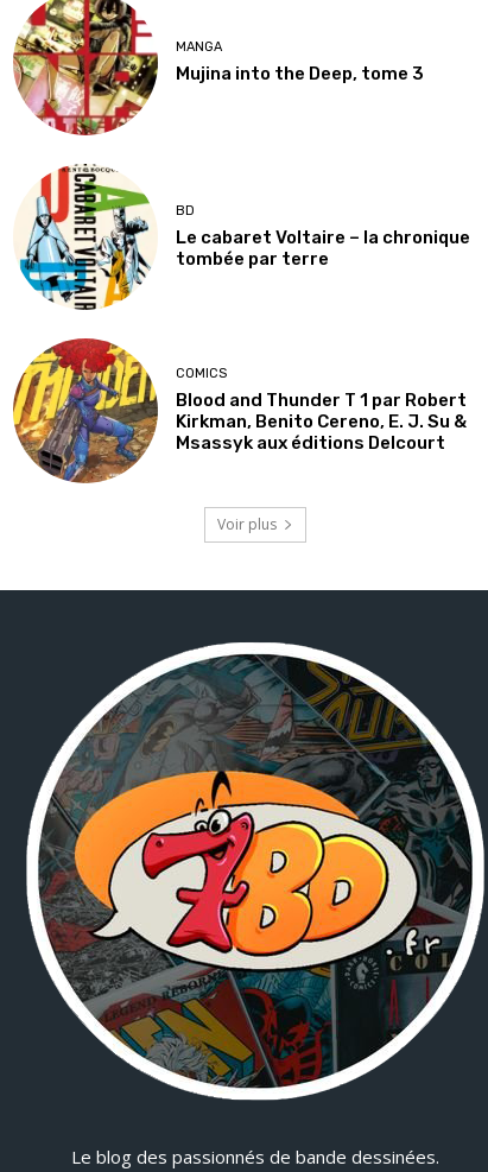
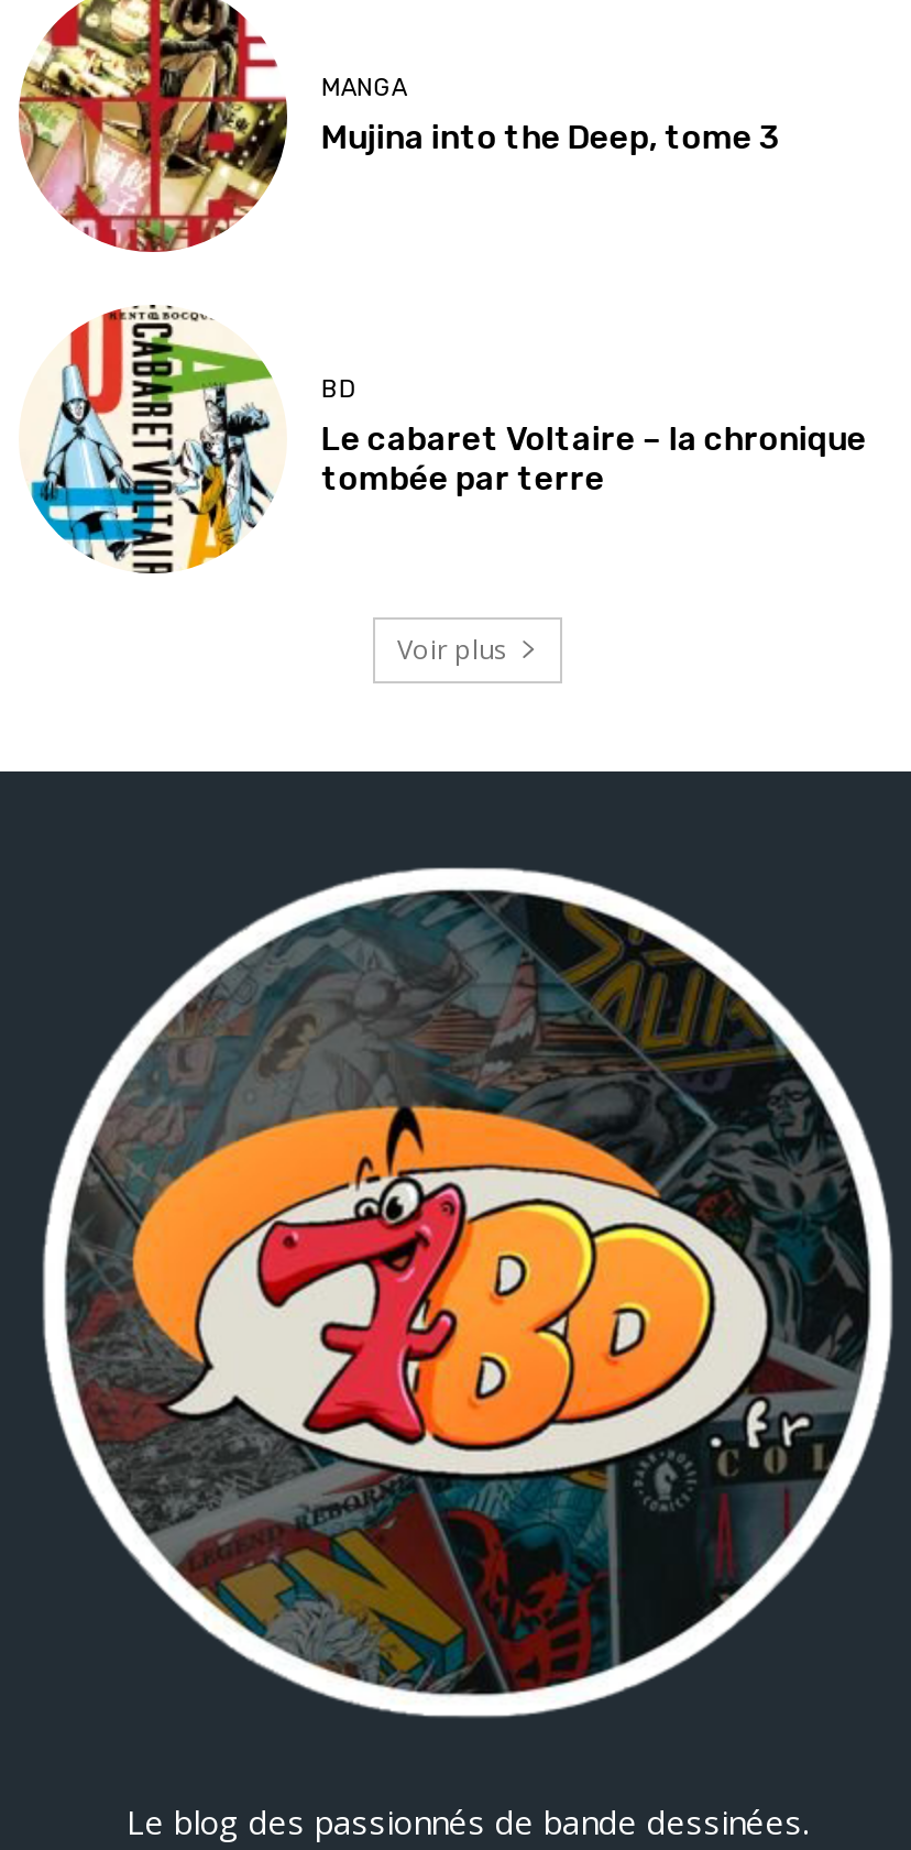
- [image]
- COMICS
- Blood and Thunder T 1 par Robert
- Kirkman, Benito Cereno, E. J. Su &
- Msassyk aux éditions Delcourt
